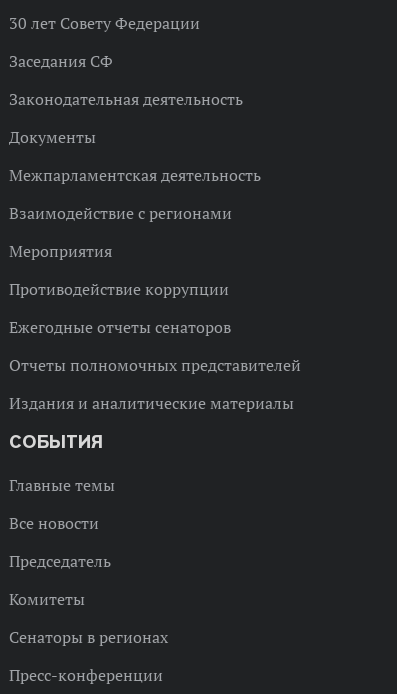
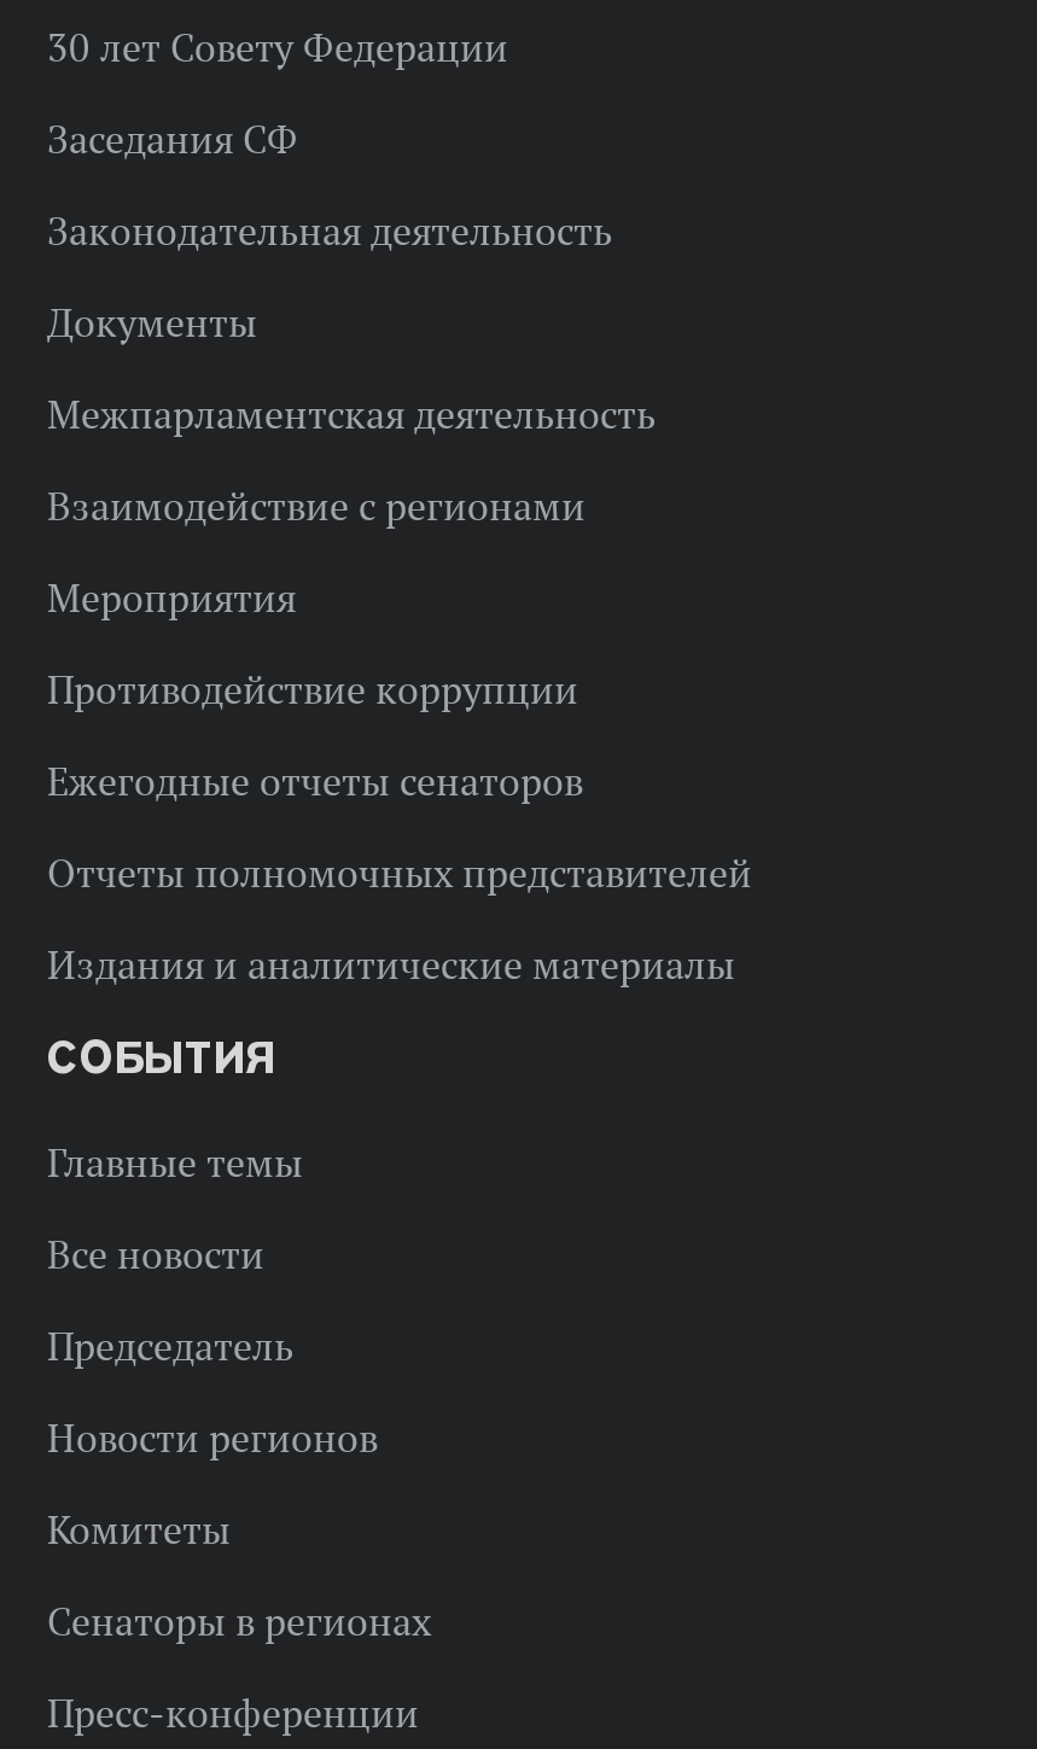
+ Новости регионов
